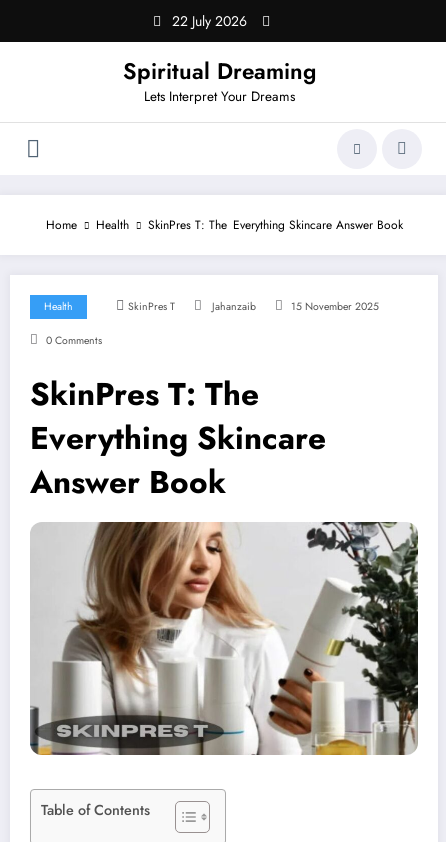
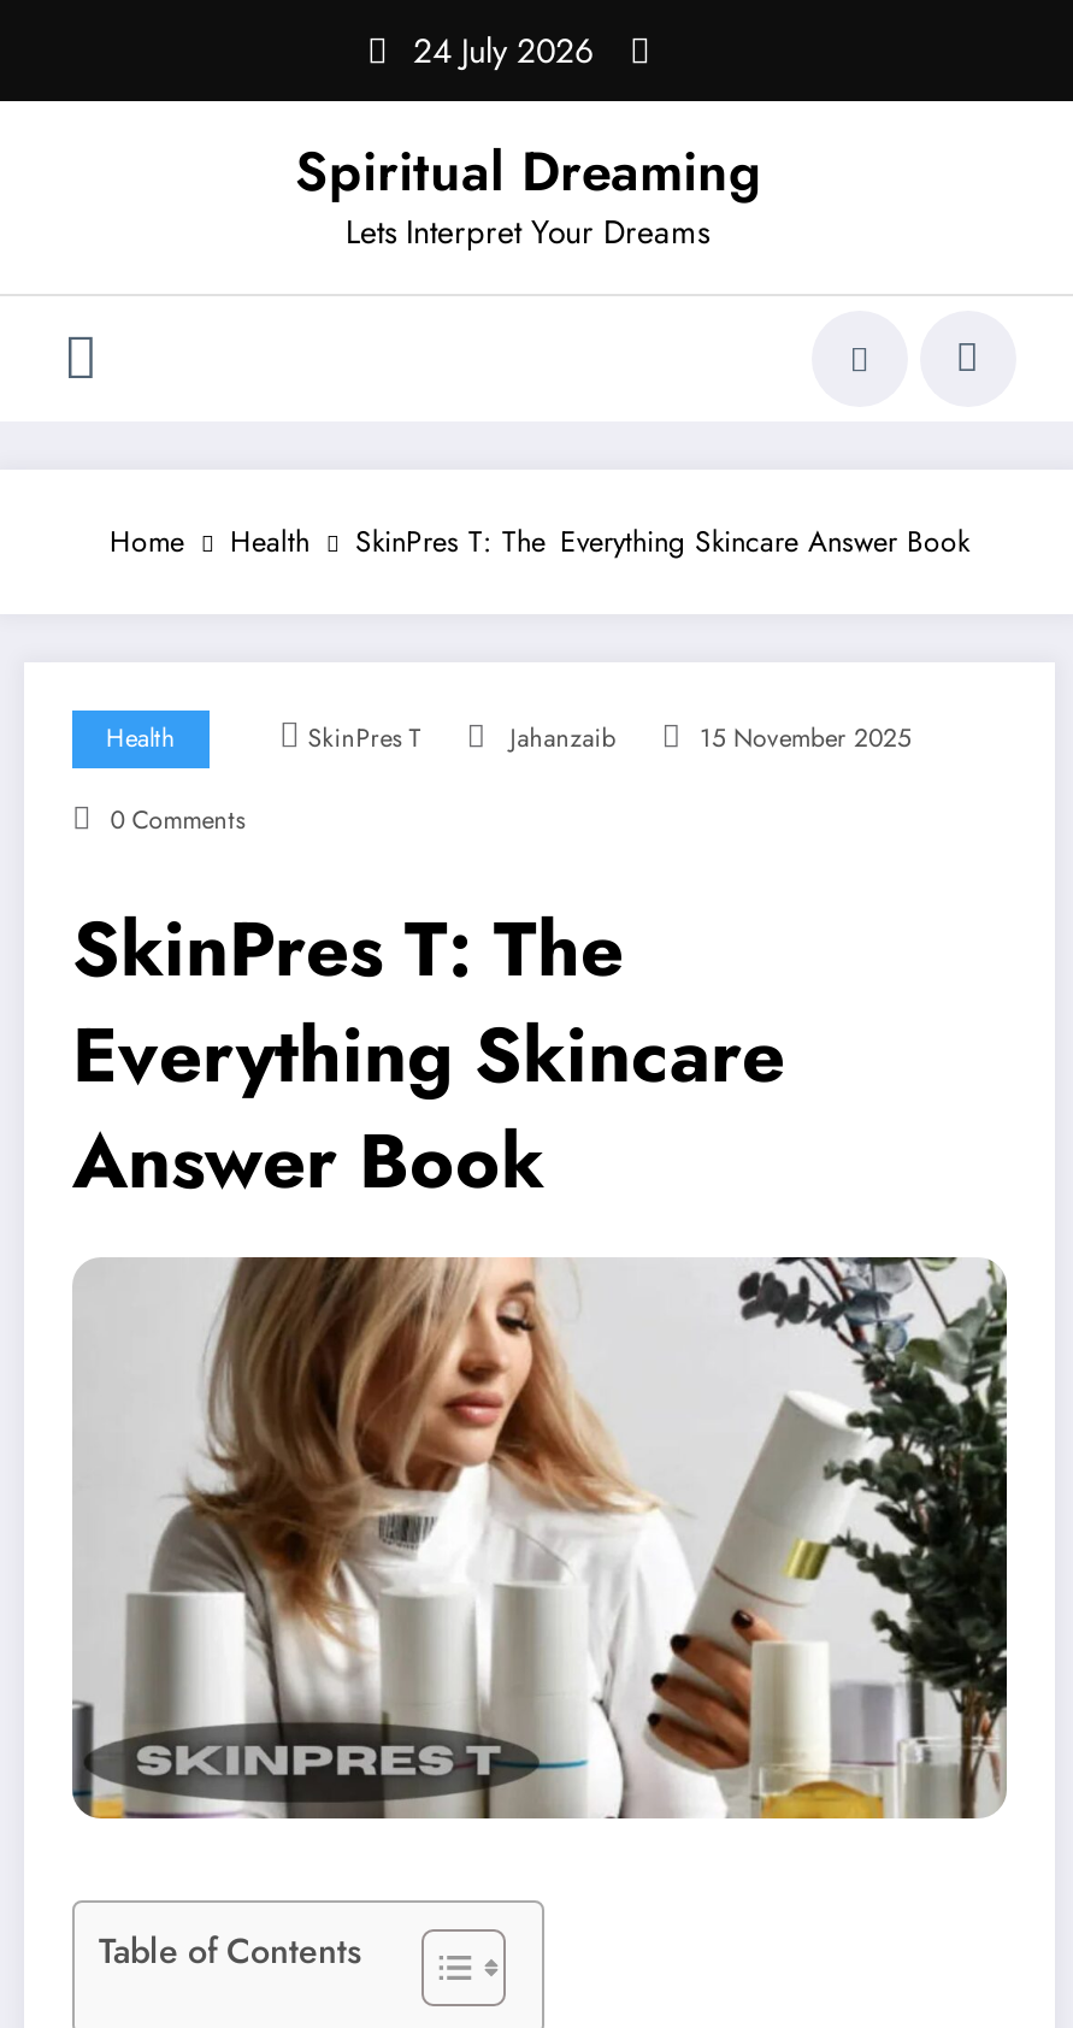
- 22 July 2026
+ 24 July 2026
